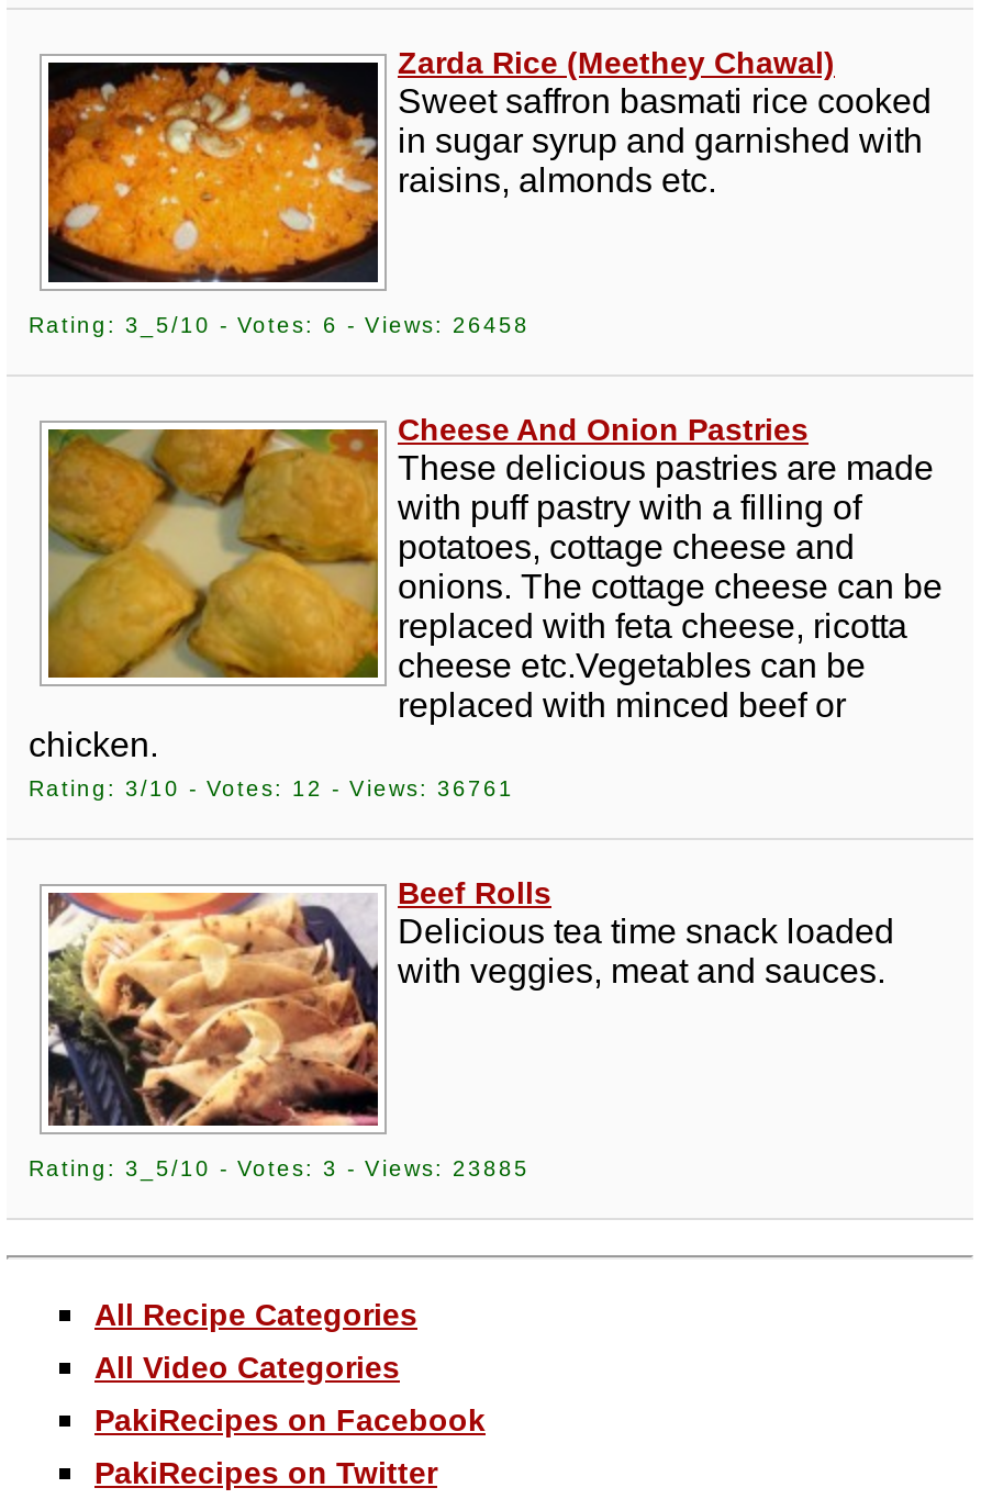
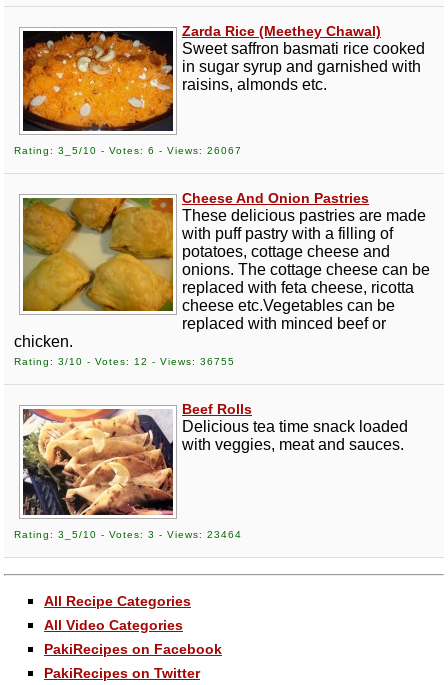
- Rating: 3_5/10 - Votes: 6 - Views: 26458
+ Rating: 3_5/10 - Votes: 6 - Views: 26067

- Rating: 3/10 - Votes: 12 - Views: 36761
+ Rating: 3/10 - Votes: 12 - Views: 36755

- Rating: 3_5/10 - Votes: 3 - Views: 23885
+ Rating: 3_5/10 - Votes: 3 - Views: 23464
